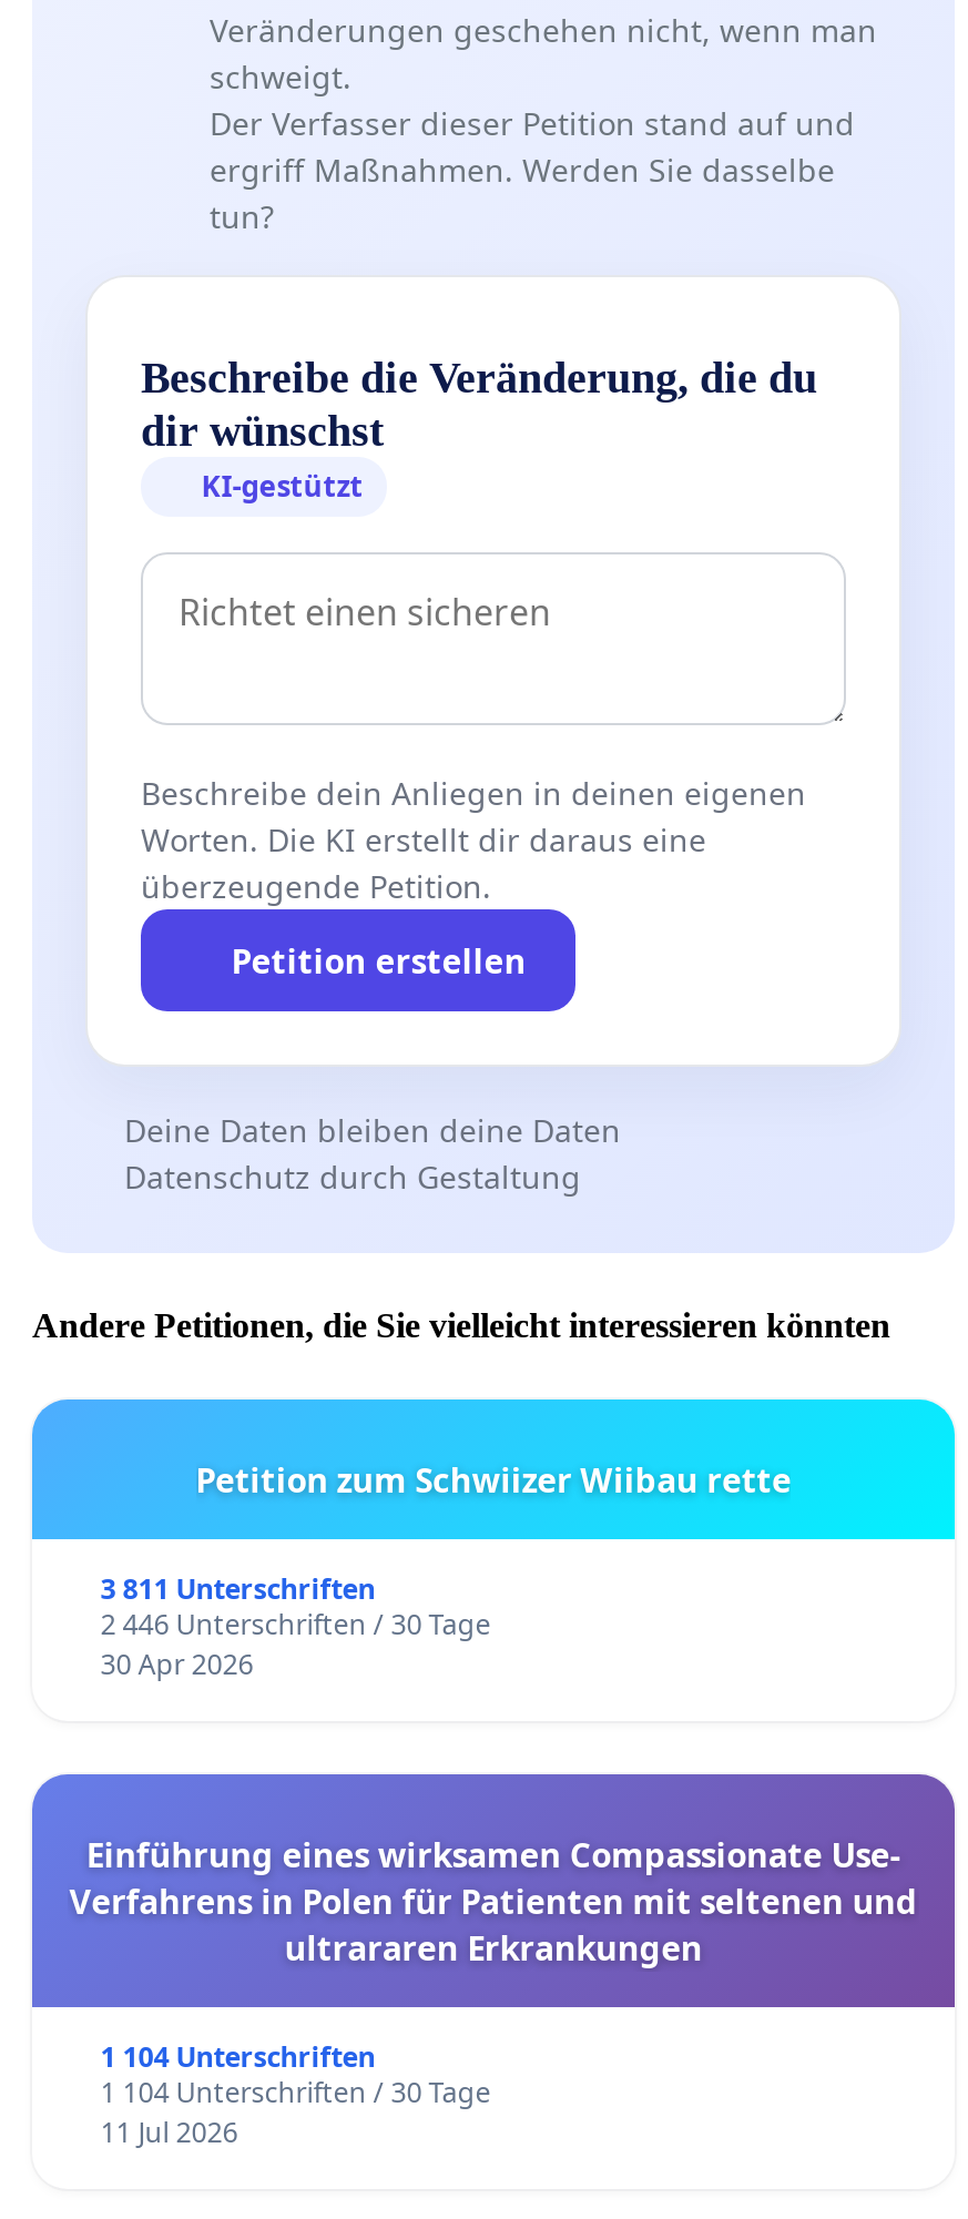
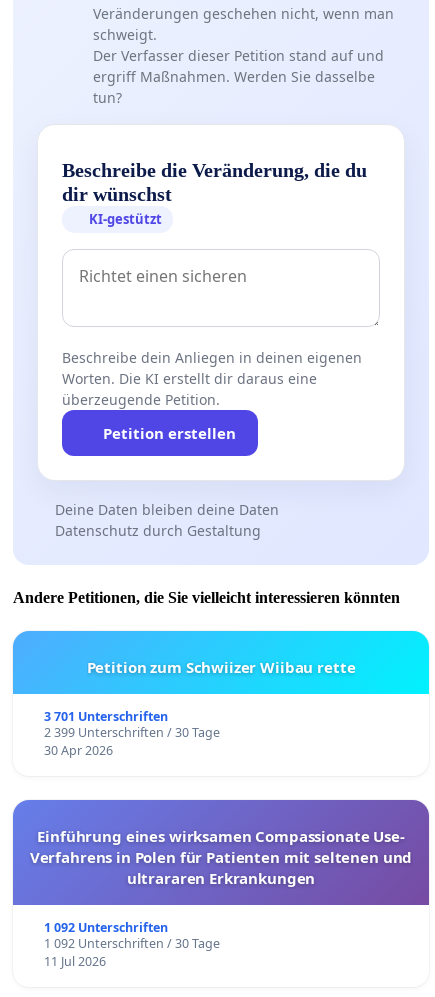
- 3 811 Unterschriften
+ 3 701 Unterschriften

- 2 446 Unterschriften / 30 Tage
+ 2 399 Unterschriften / 30 Tage

- 1 104 Unterschriften
+ 1 092 Unterschriften

- 1 104 Unterschriften / 30 Tage
+ 1 092 Unterschriften / 30 Tage
